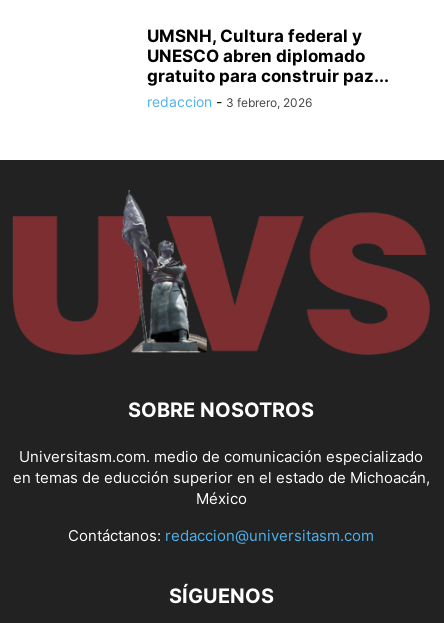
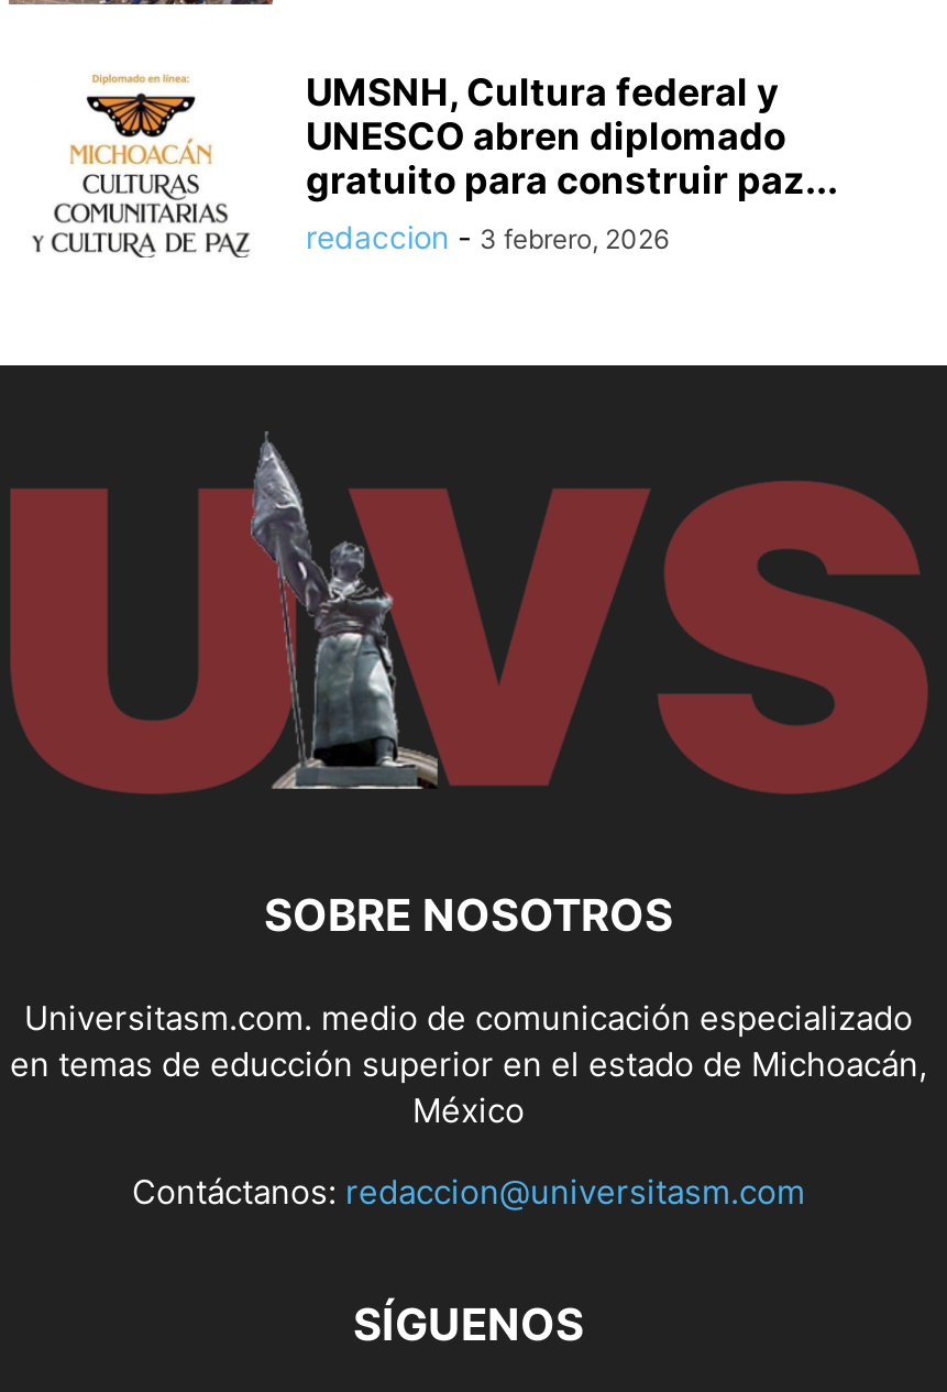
+ [image]
